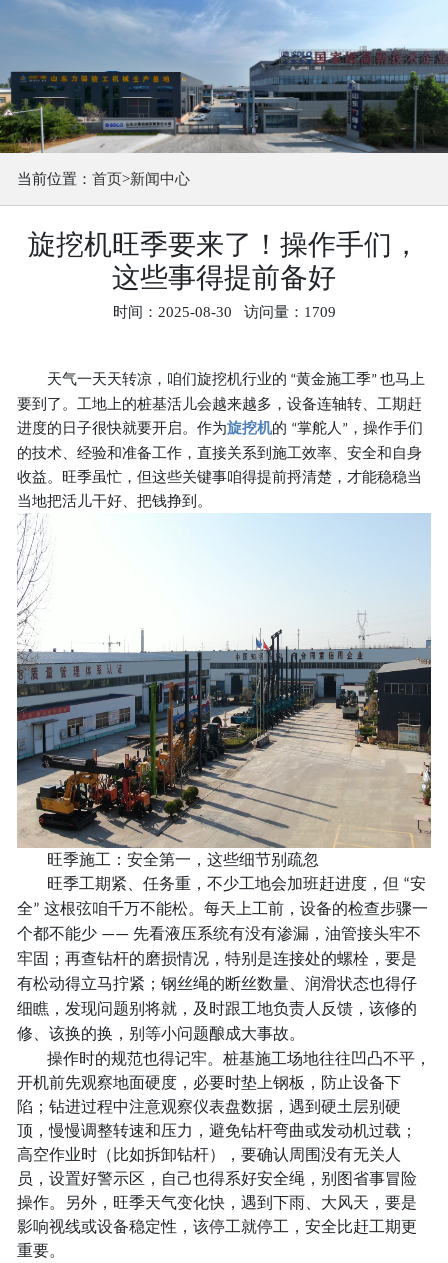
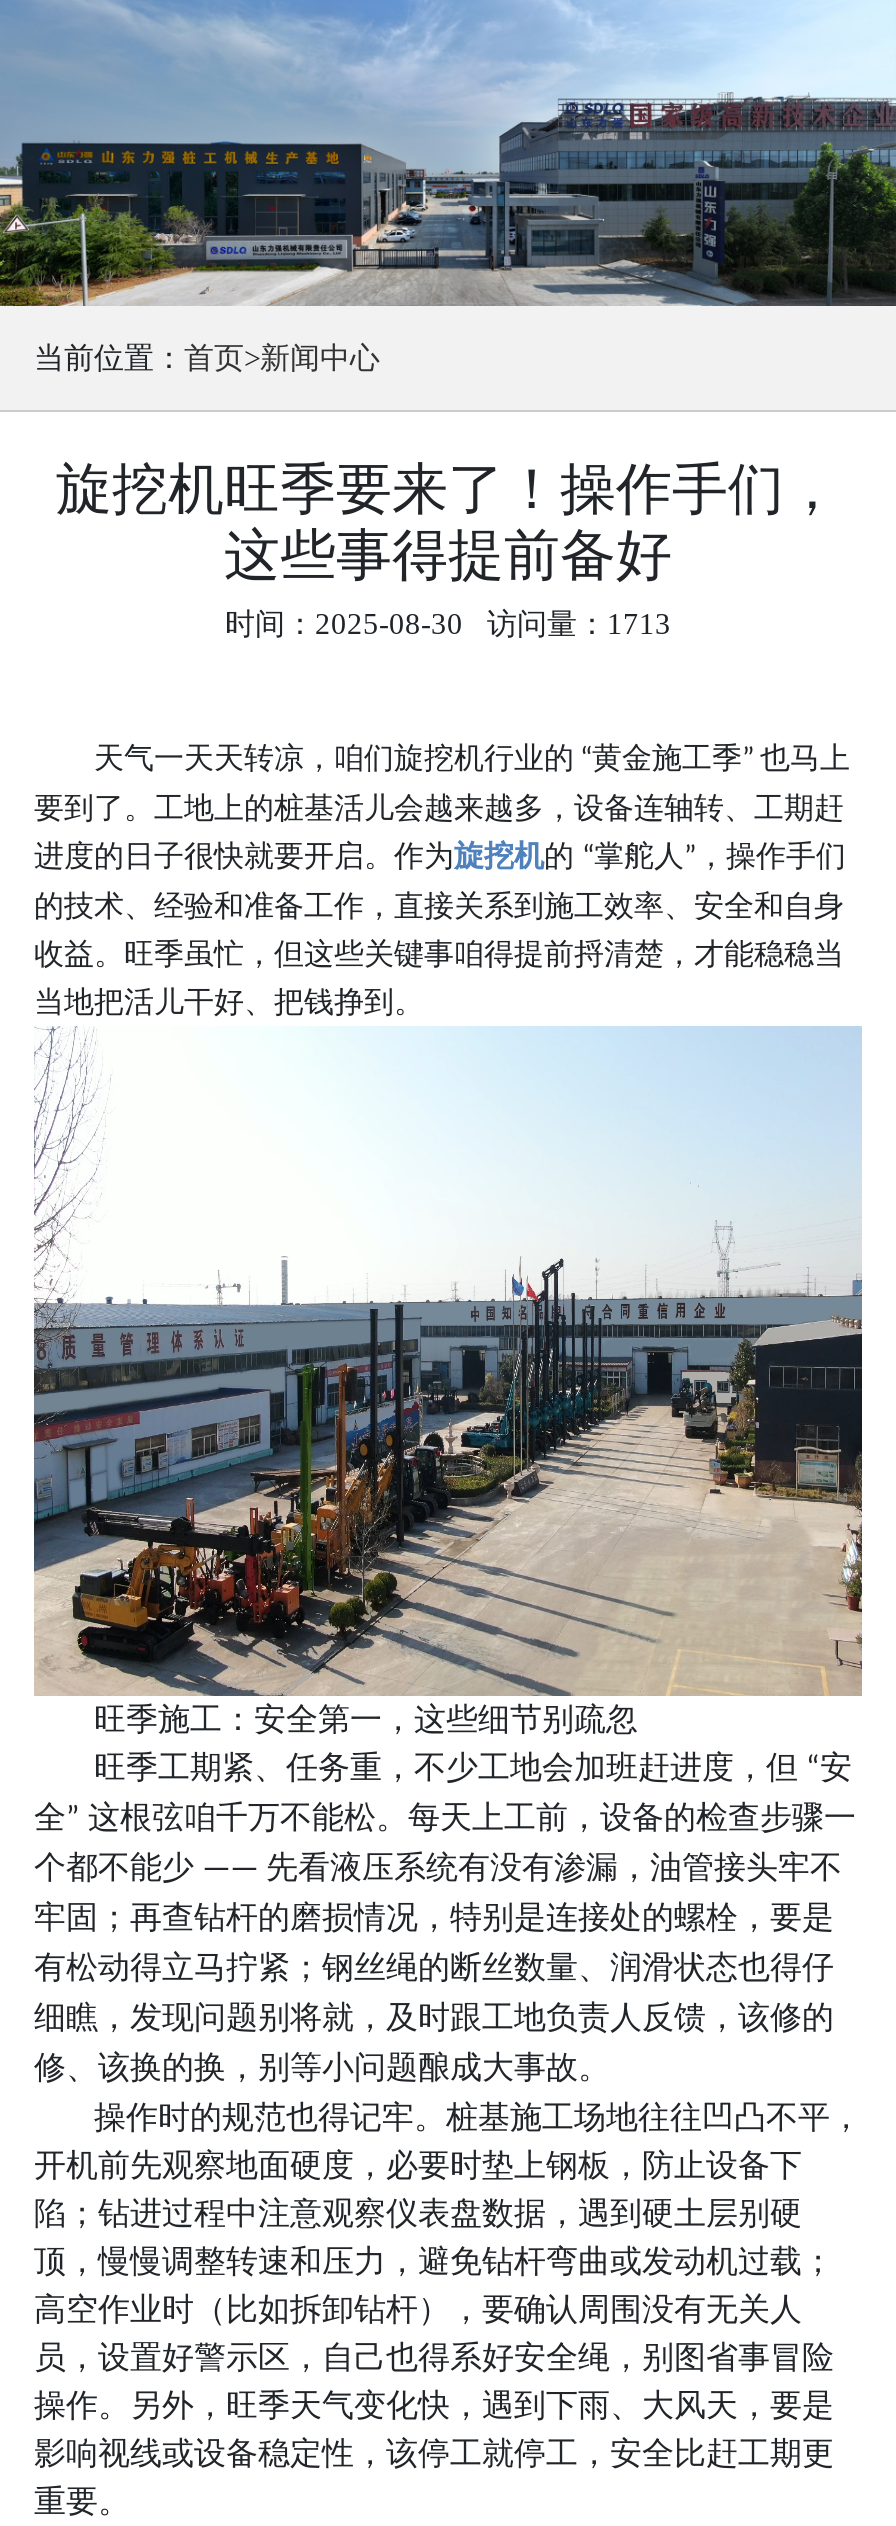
- 时间：2025-08-30 访问量：1709
+ 时间：2025-08-30 访问量：1713
